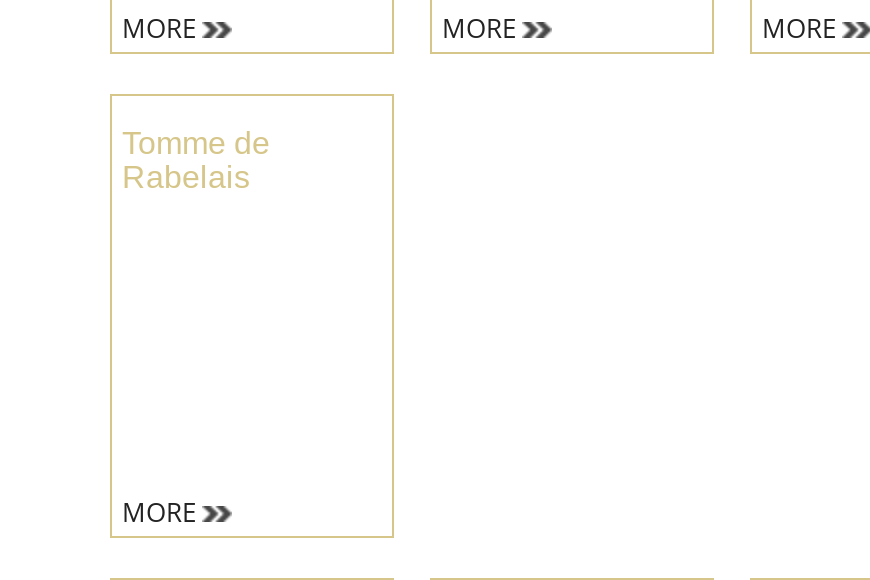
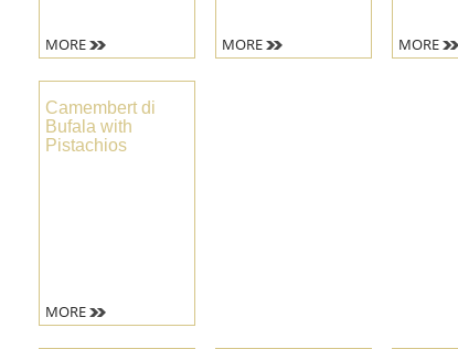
- Tomme de
- Rabelais
+ Camembert di
+ Bufala with
+ Pistachios
